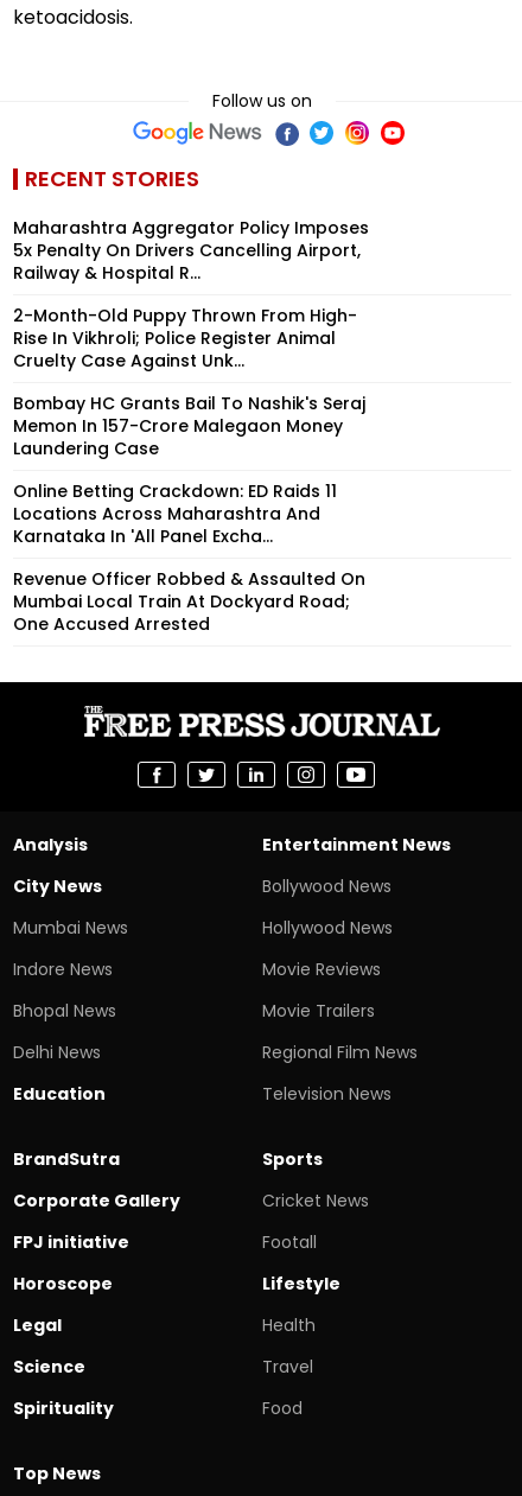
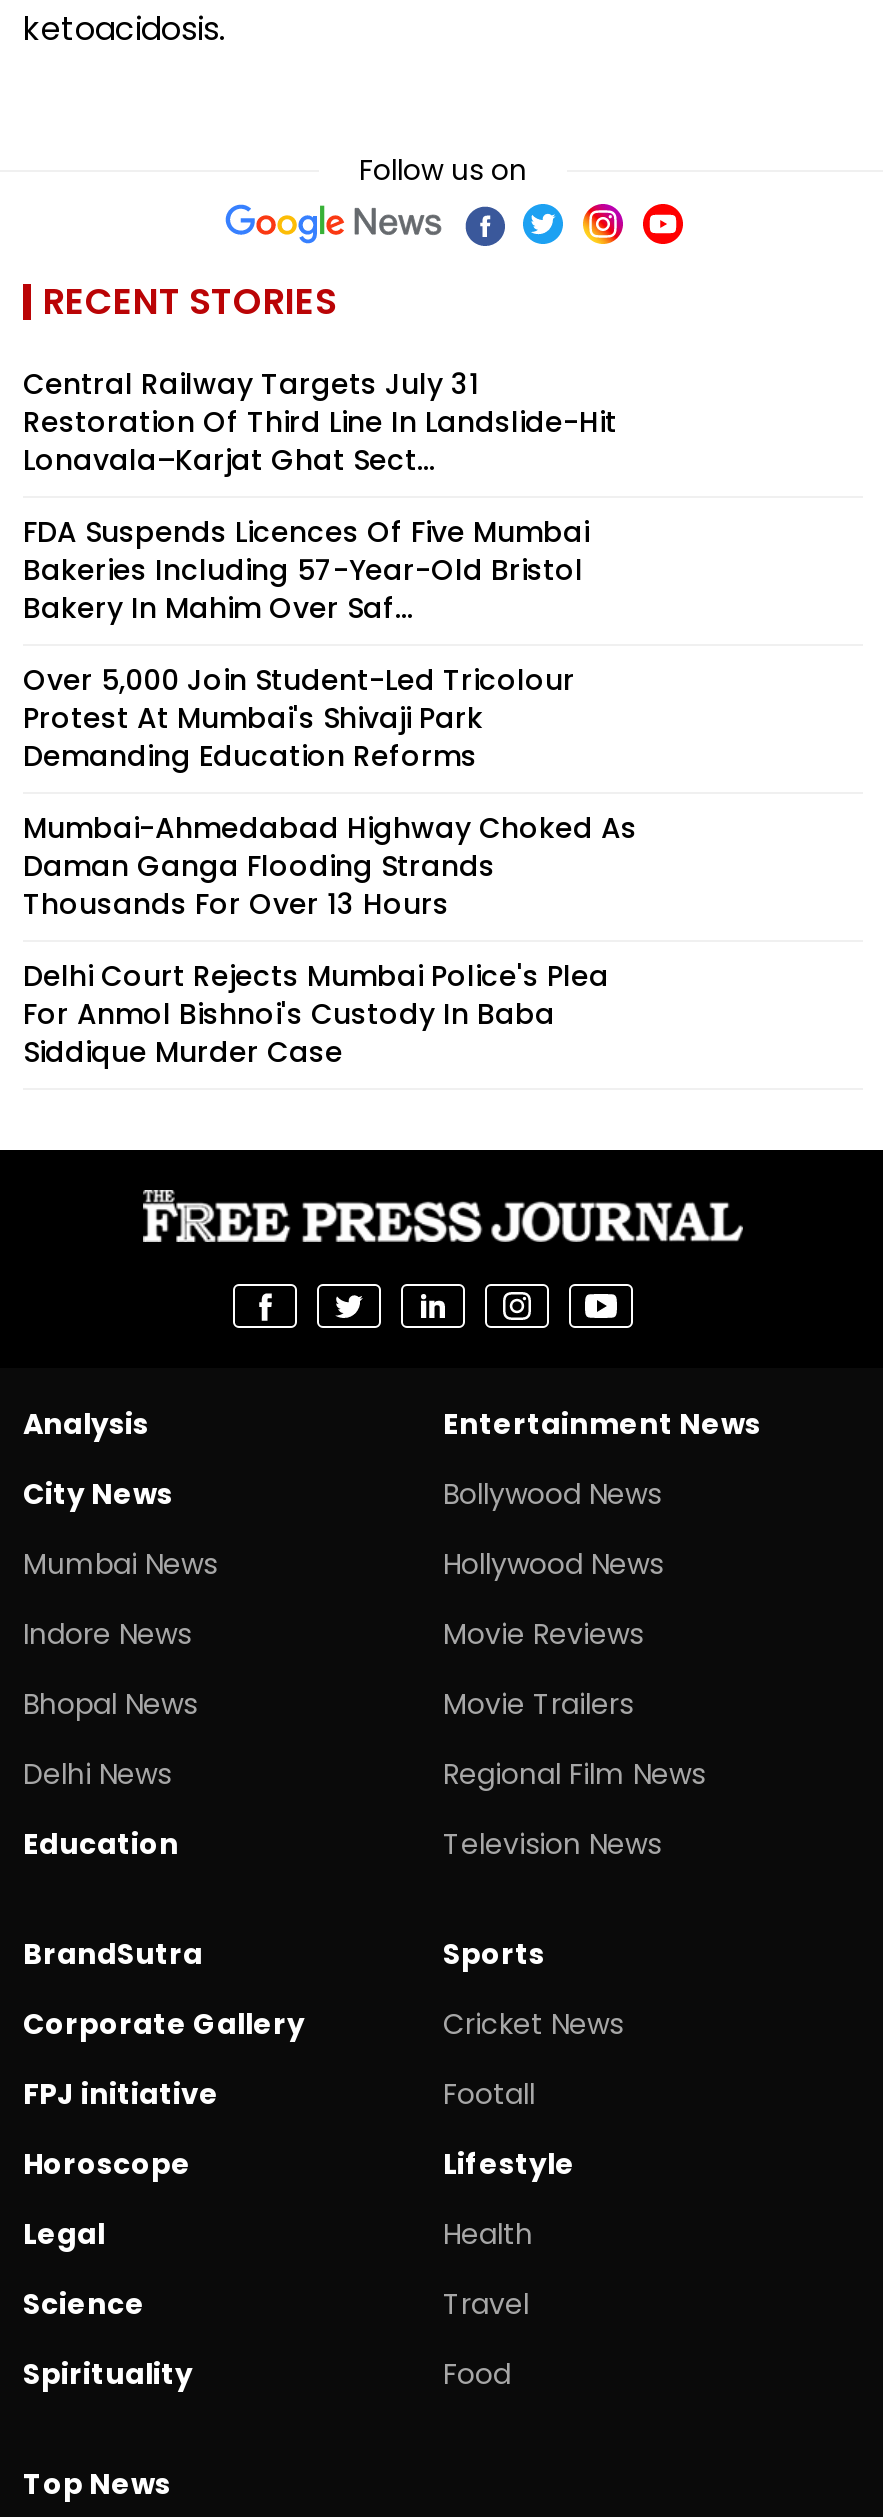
- Maharashtra Aggregator Policy Imposes
- 5x Penalty On Drivers Cancelling Airport,
- Railway & Hospital R...
+ Central Railway Targets July 31
+ Restoration Of Third Line In Landslide-Hit
+ Lonavala–Karjat Ghat Sect...

- 2-Month-Old Puppy Thrown From High-
- Rise In Vikhroli; Police Register Animal
- Cruelty Case Against Unk...
+ FDA Suspends Licences Of Five Mumbai
+ Bakeries Including 57-Year-Old Bristol
+ Bakery In Mahim Over Saf...

- Bombay HC Grants Bail To Nashik's Seraj
- Memon In ₹157-Crore Malegaon Money
- Laundering Case
+ Over 5,000 Join Student-Led Tricolour
+ Protest At Mumbai's Shivaji Park
+ Demanding Education Reforms

- Online Betting Crackdown: ED Raids 11
- Locations Across Maharashtra And
- Karnataka In 'All Panel Excha...
+ Mumbai-Ahmedabad Highway Choked As
+ Daman Ganga Flooding Strands
+ Thousands For Over 13 Hours

- Revenue Officer Robbed & Assaulted On
- Mumbai Local Train At Dockyard Road;
- One Accused Arrested
+ Delhi Court Rejects Mumbai Police's Plea
+ For Anmol Bishnoi's Custody In Baba
+ Siddique Murder Case
